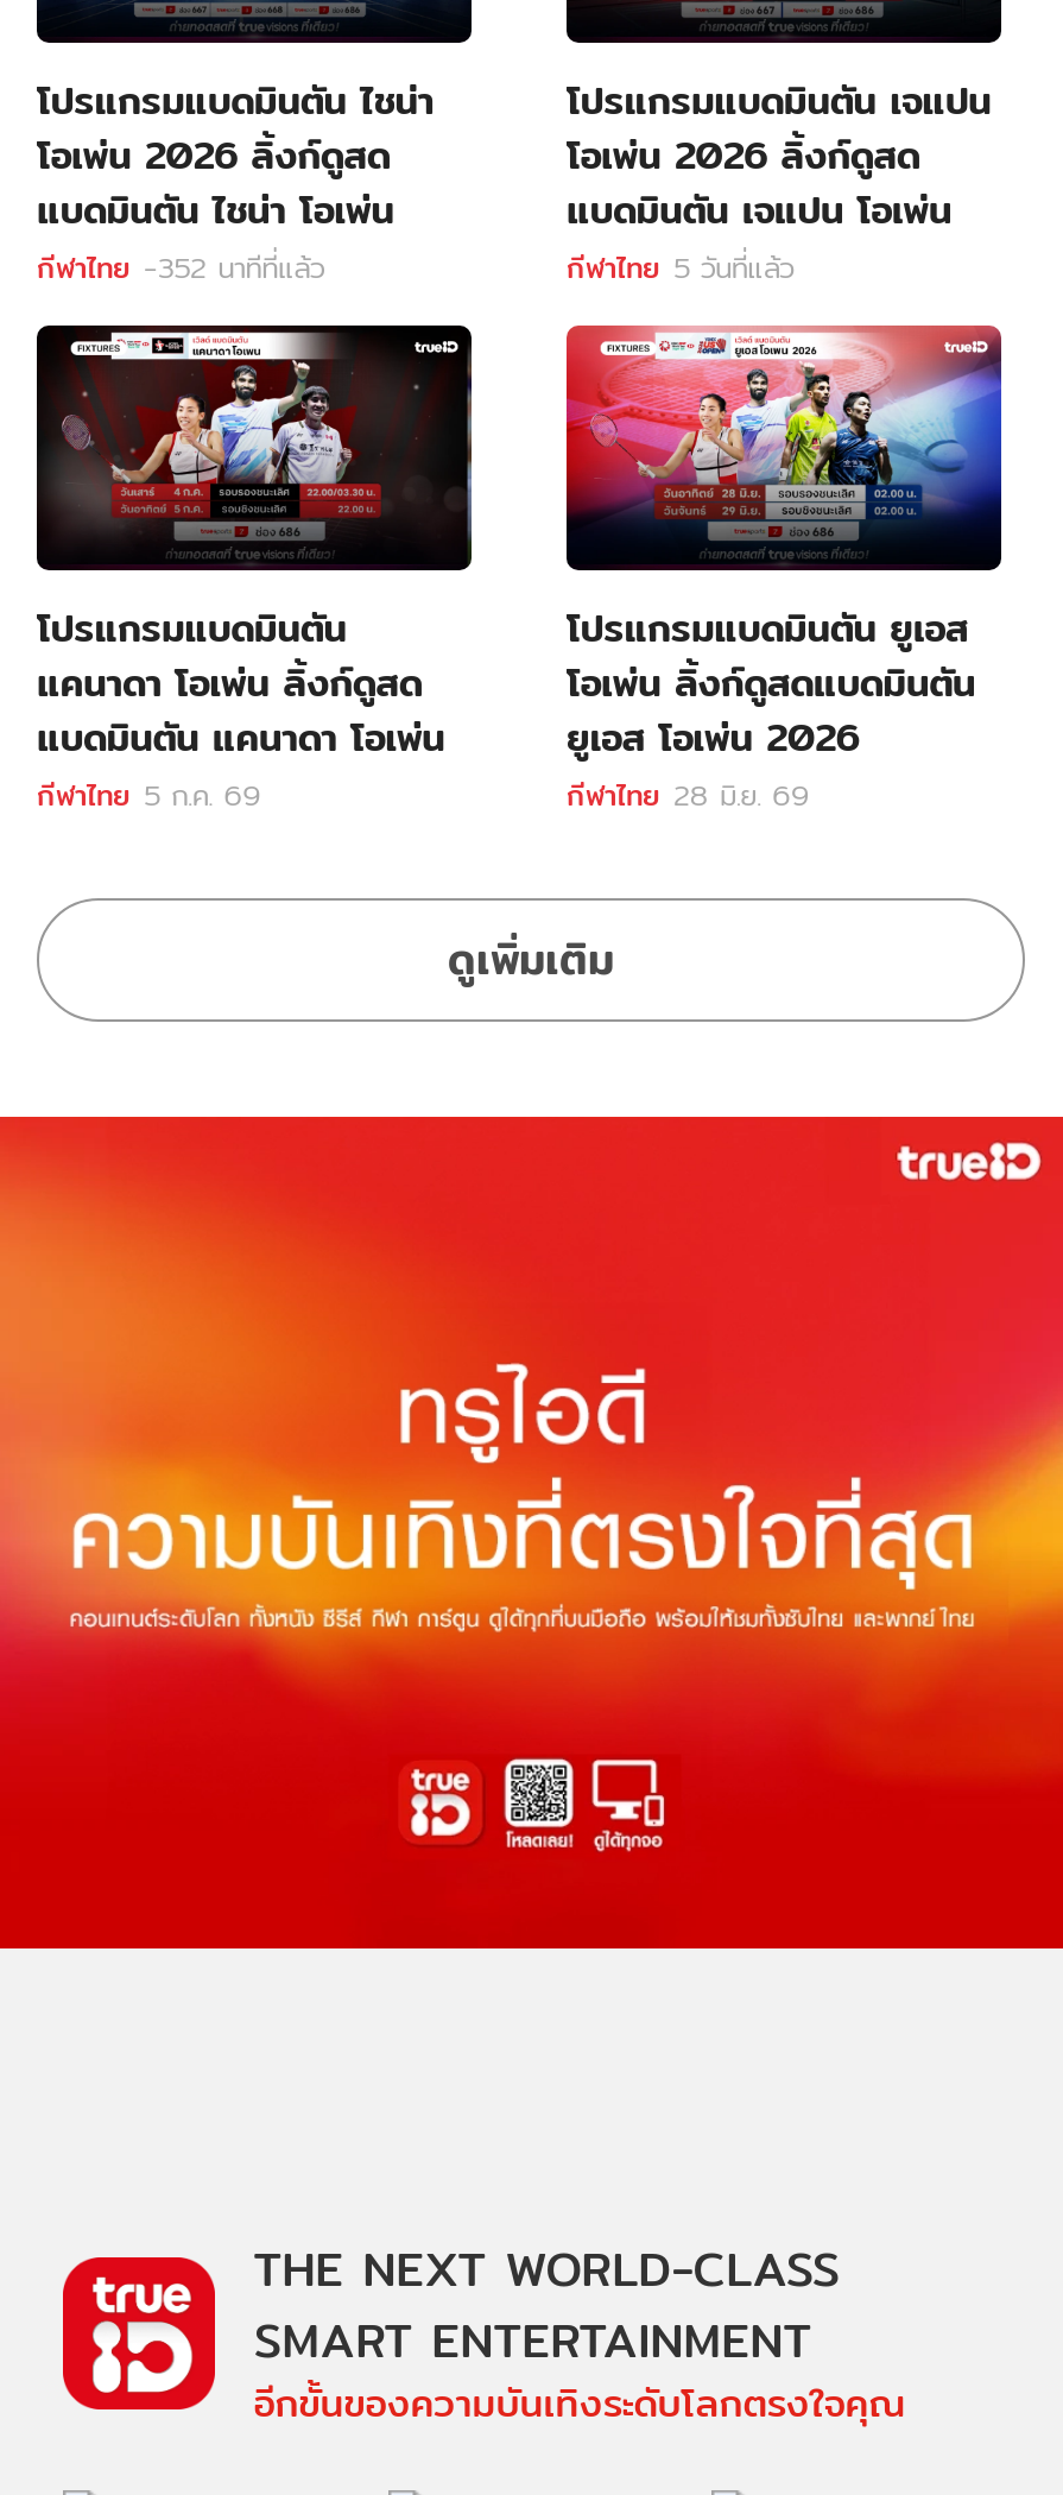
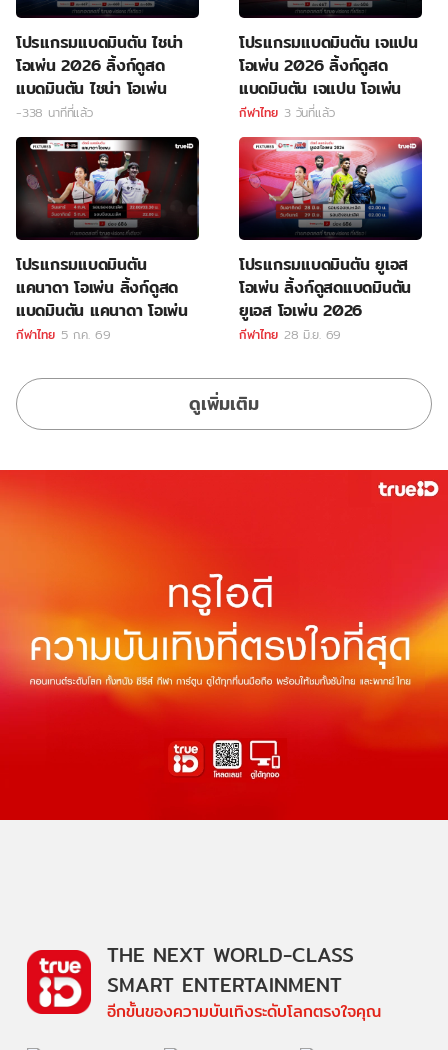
- กีฬาไทย -352 นาทีที่แล้ว
+ -338 นาทีที่แล้ว

- กีฬาไทย 5 วันที่แล้ว
+ กีฬาไทย 3 วันที่แล้ว
